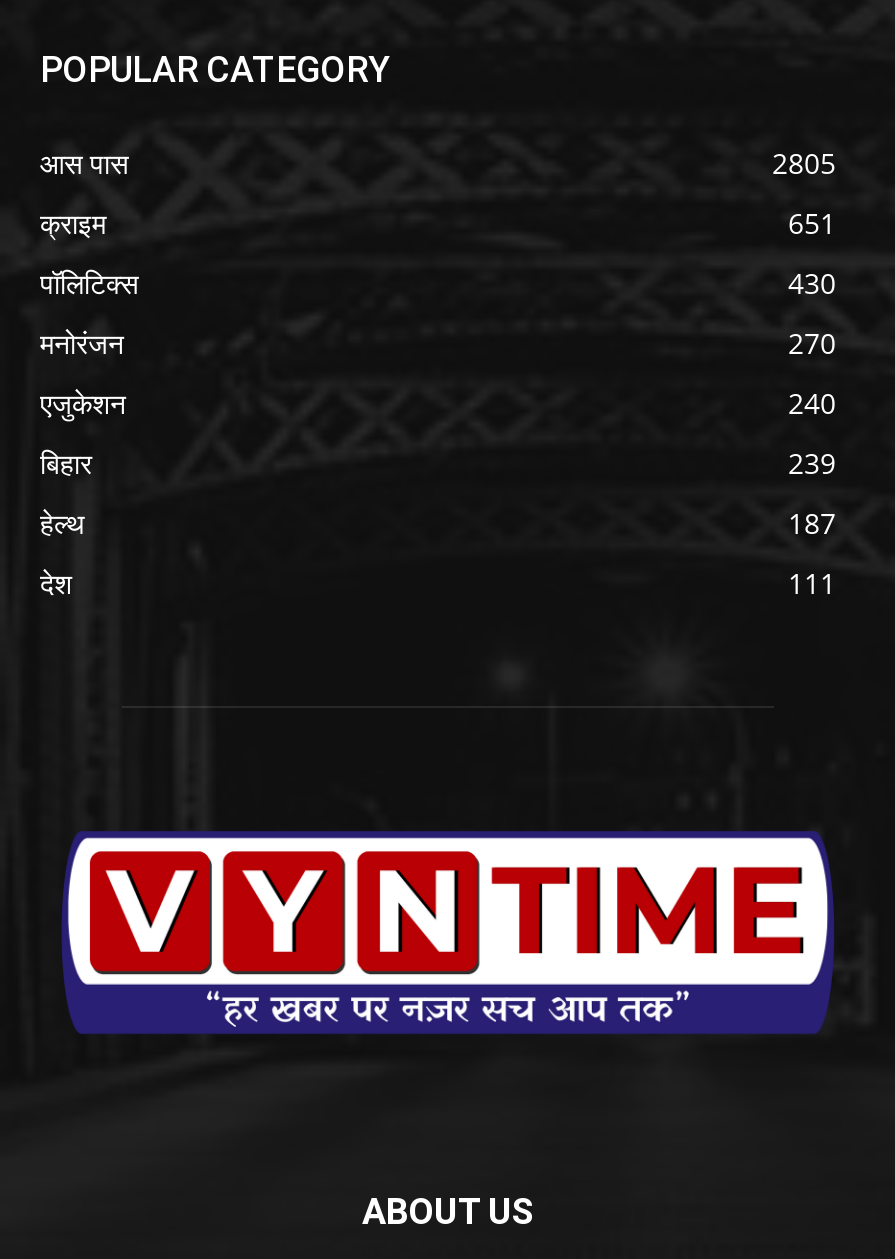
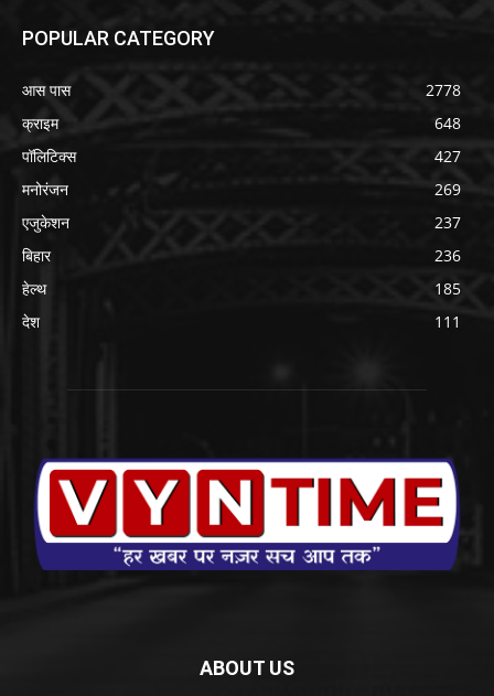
- 2805
+ 2778

- 651
+ 648

- 430
+ 427

- 270
+ 269

- 240
+ 237

- 239
+ 236

- 187
+ 185
